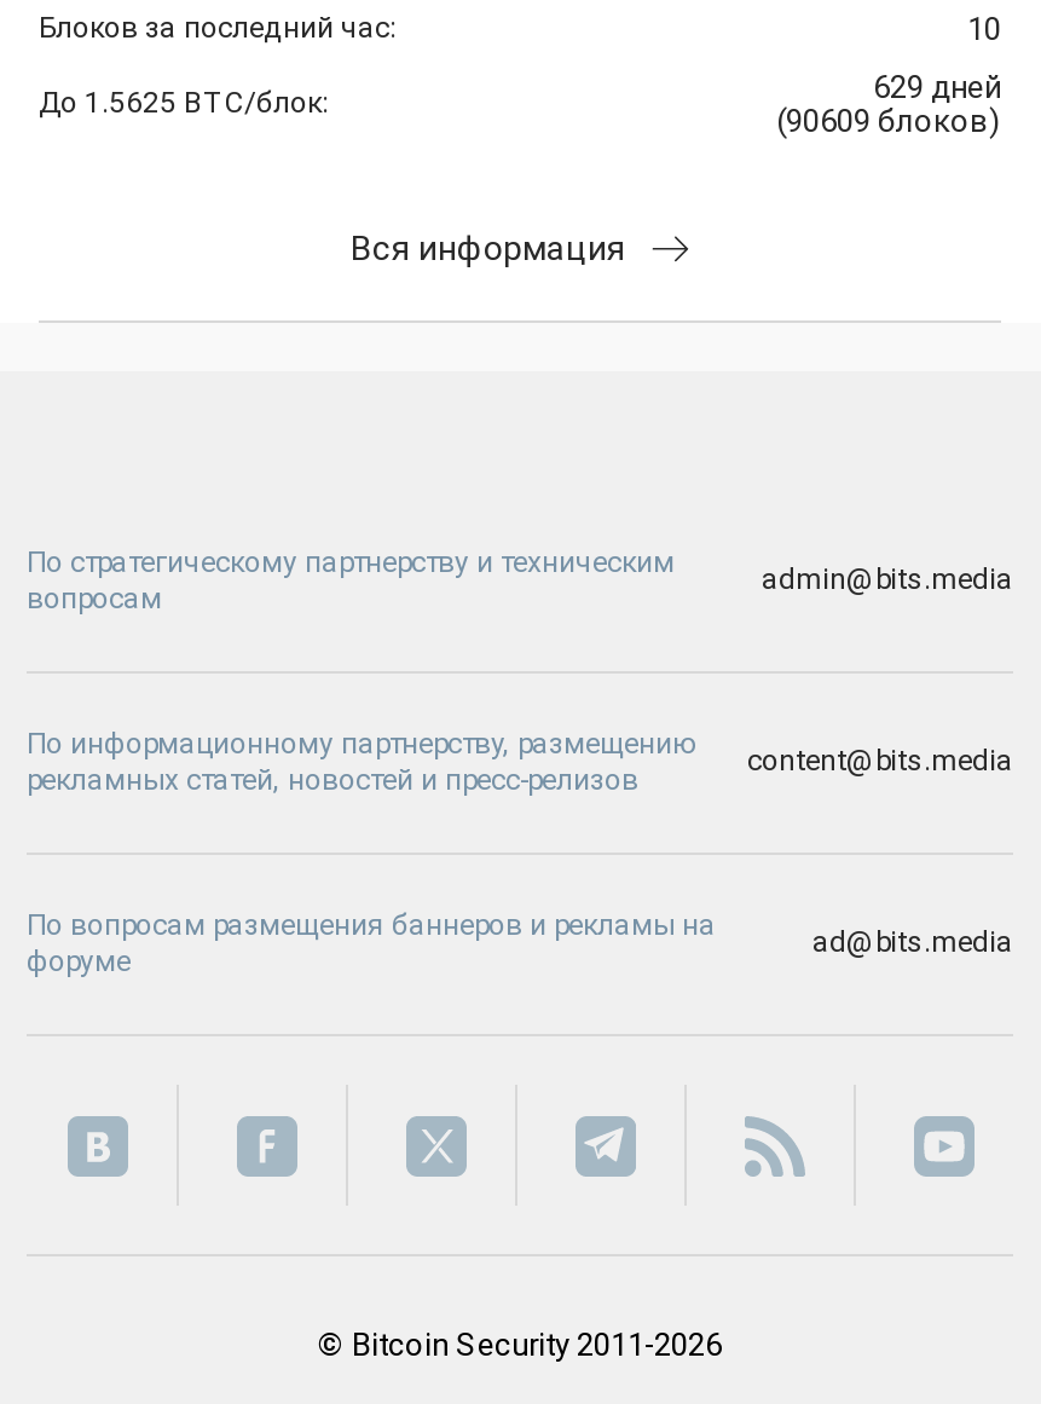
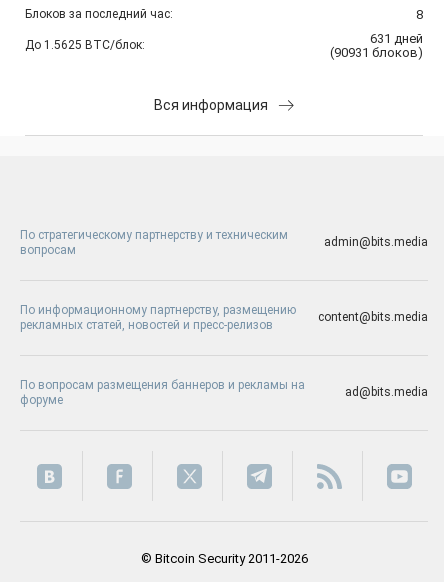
- 10
+ 8

- 629 дней
+ 631 дней

- (90609 блоков)
+ (90931 блоков)
